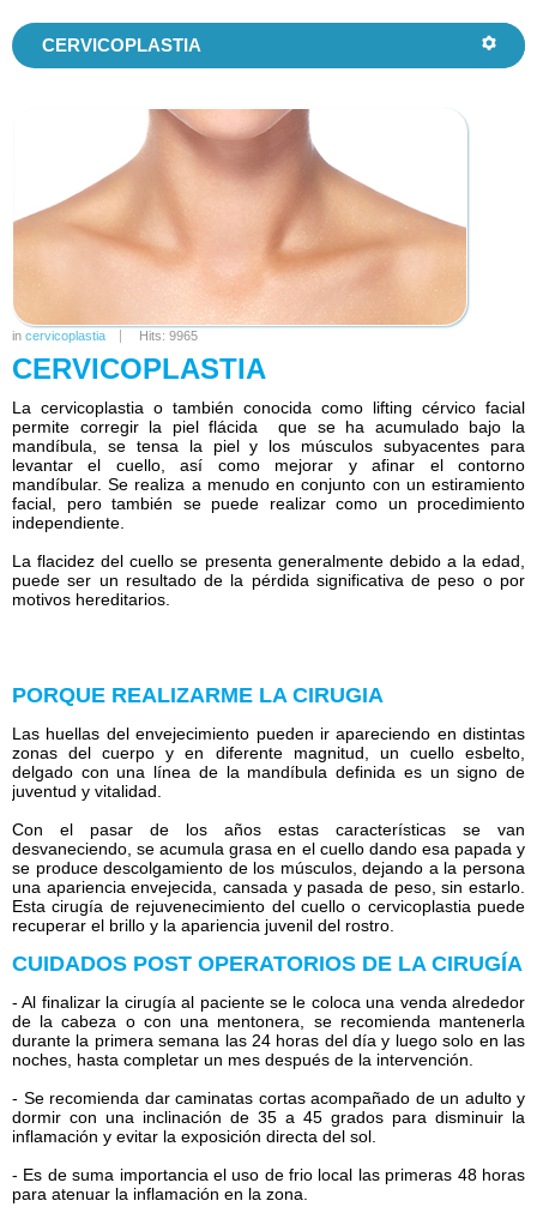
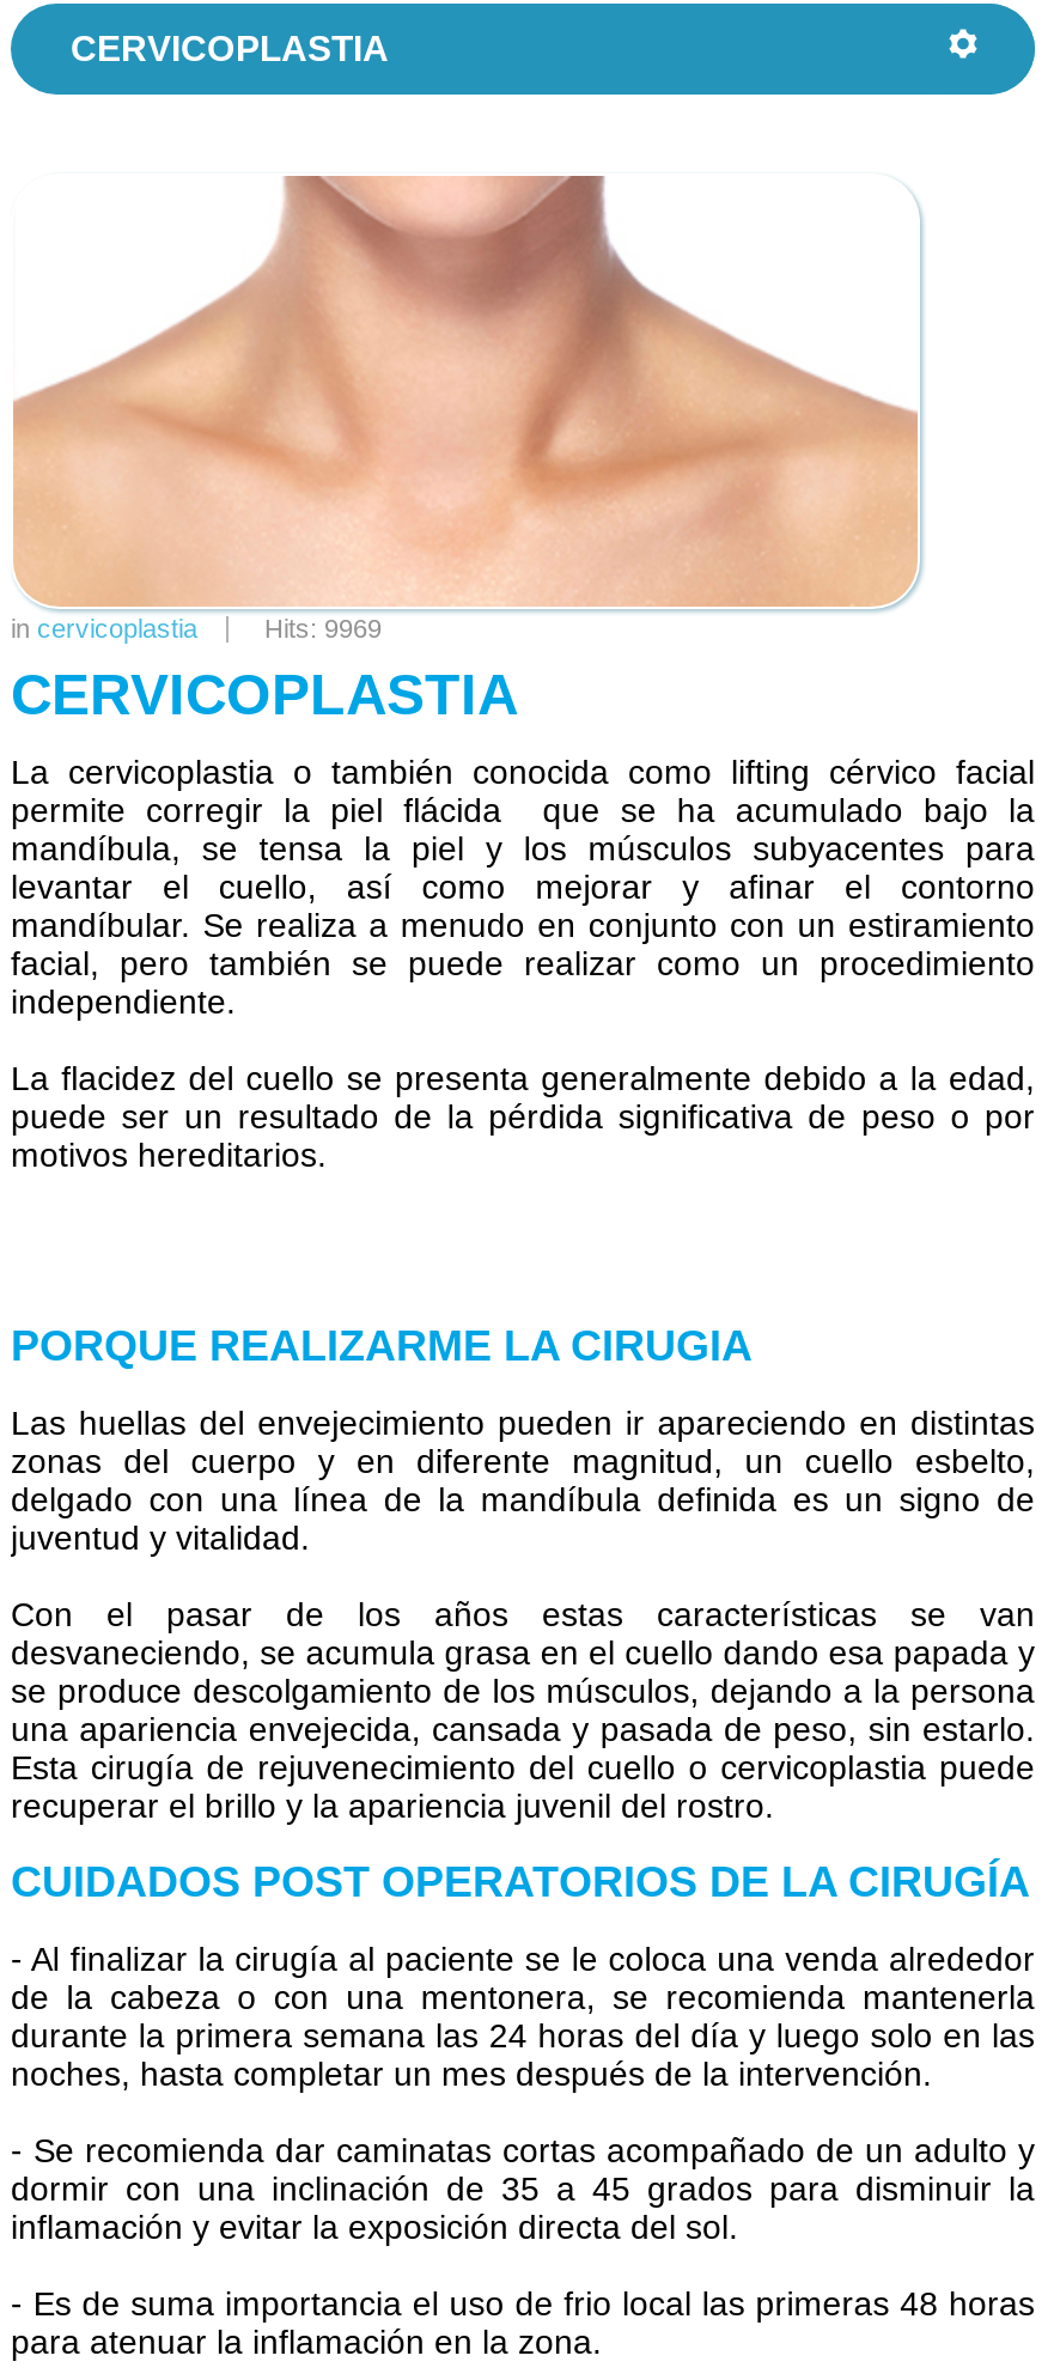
- Hits: 9965
+ Hits: 9969
